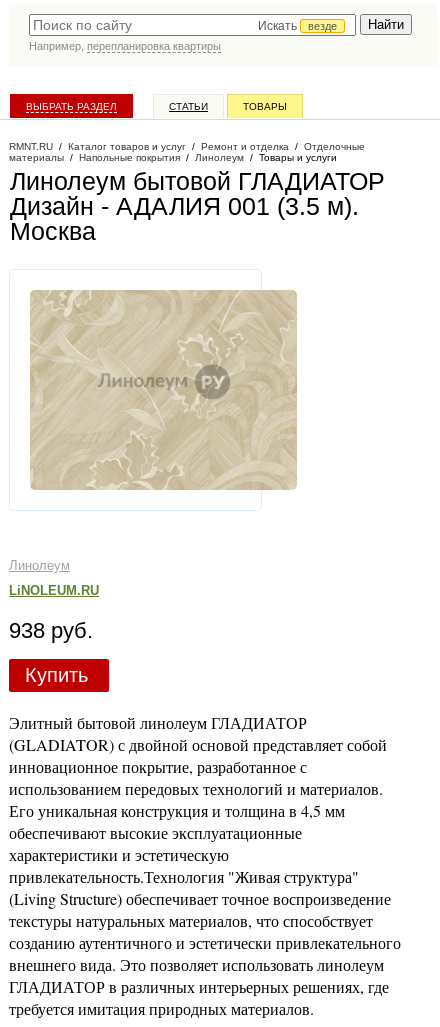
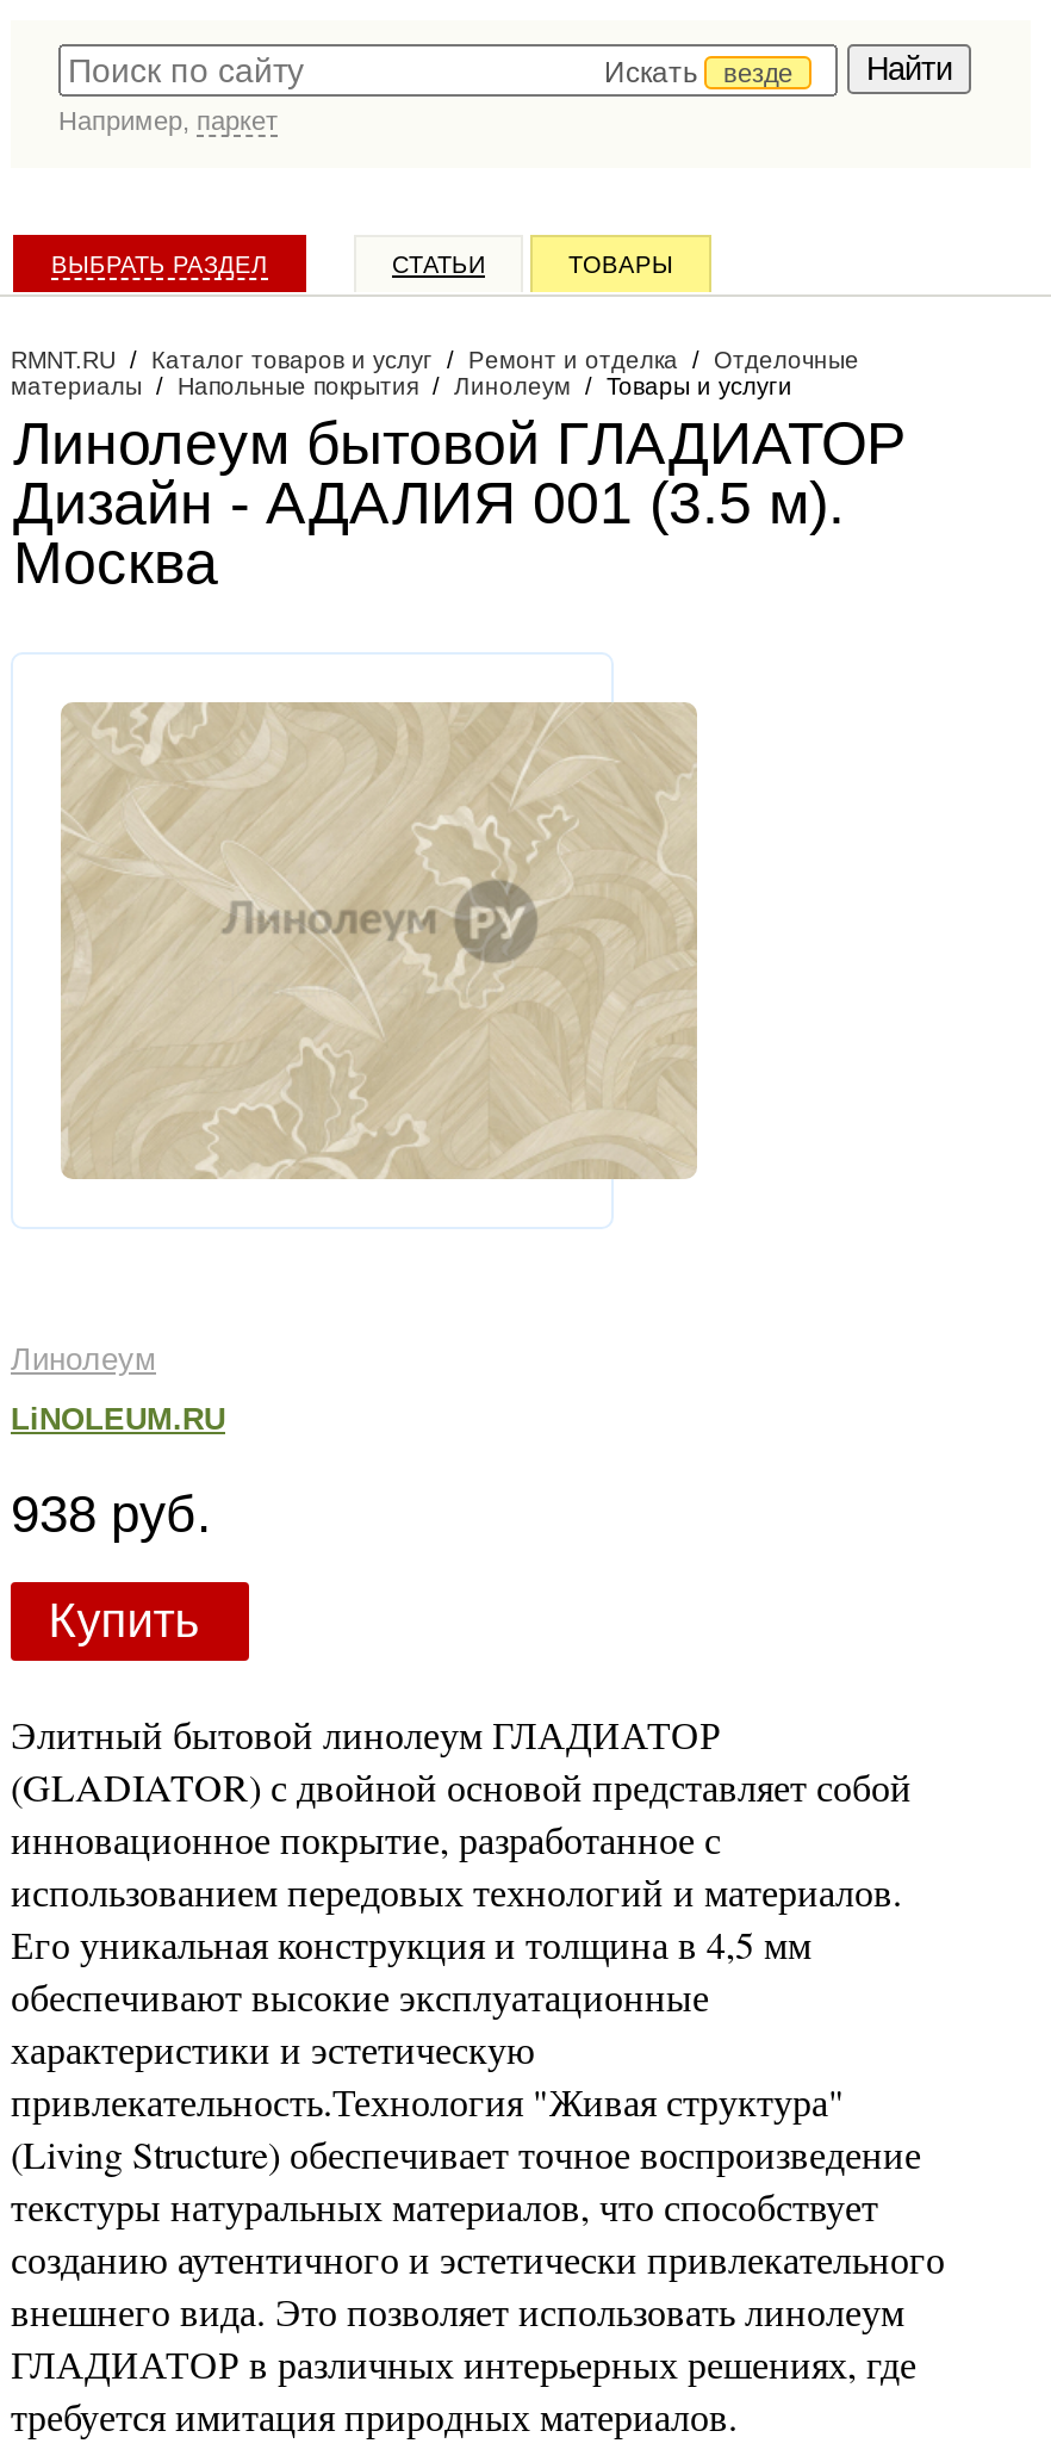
- Например, перепланировка квартиры
+ Например, паркет
